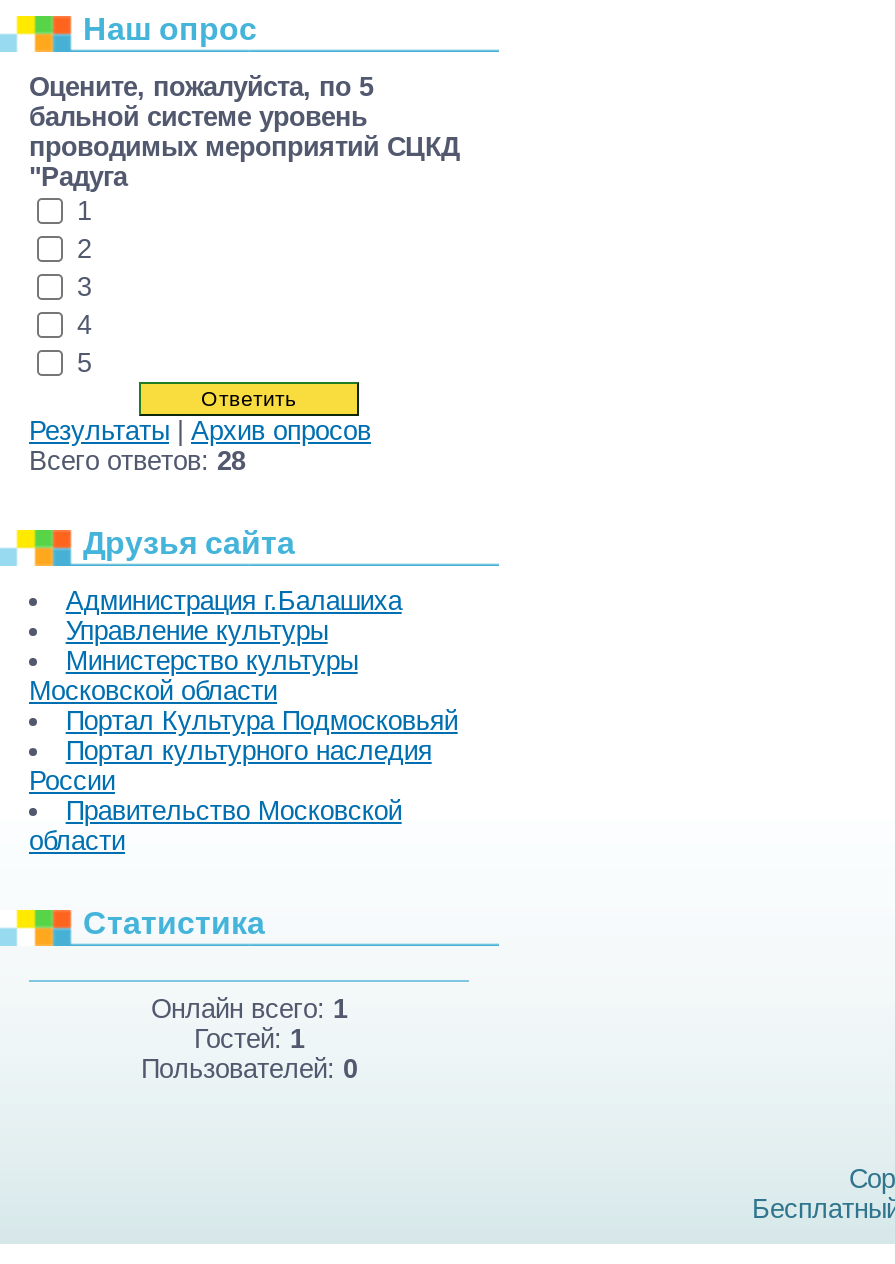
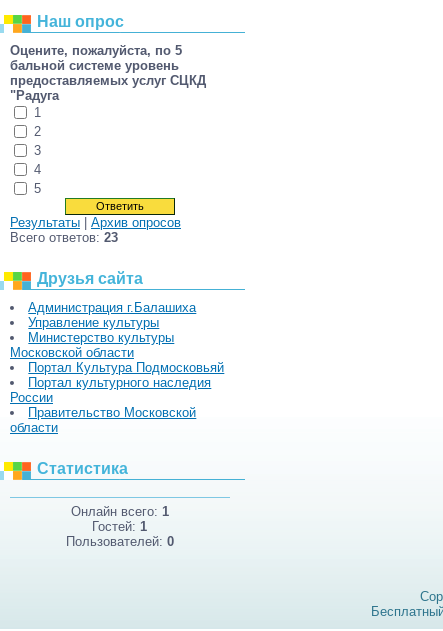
- проводимых мероприятий СЦКД
+ предоставляемых услуг СЦКД

- Всего ответов:28
+ Всего ответов:23
